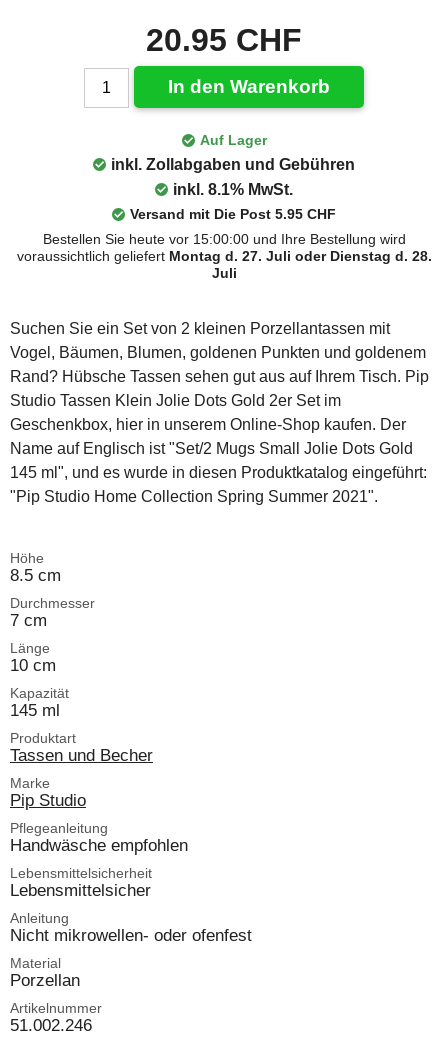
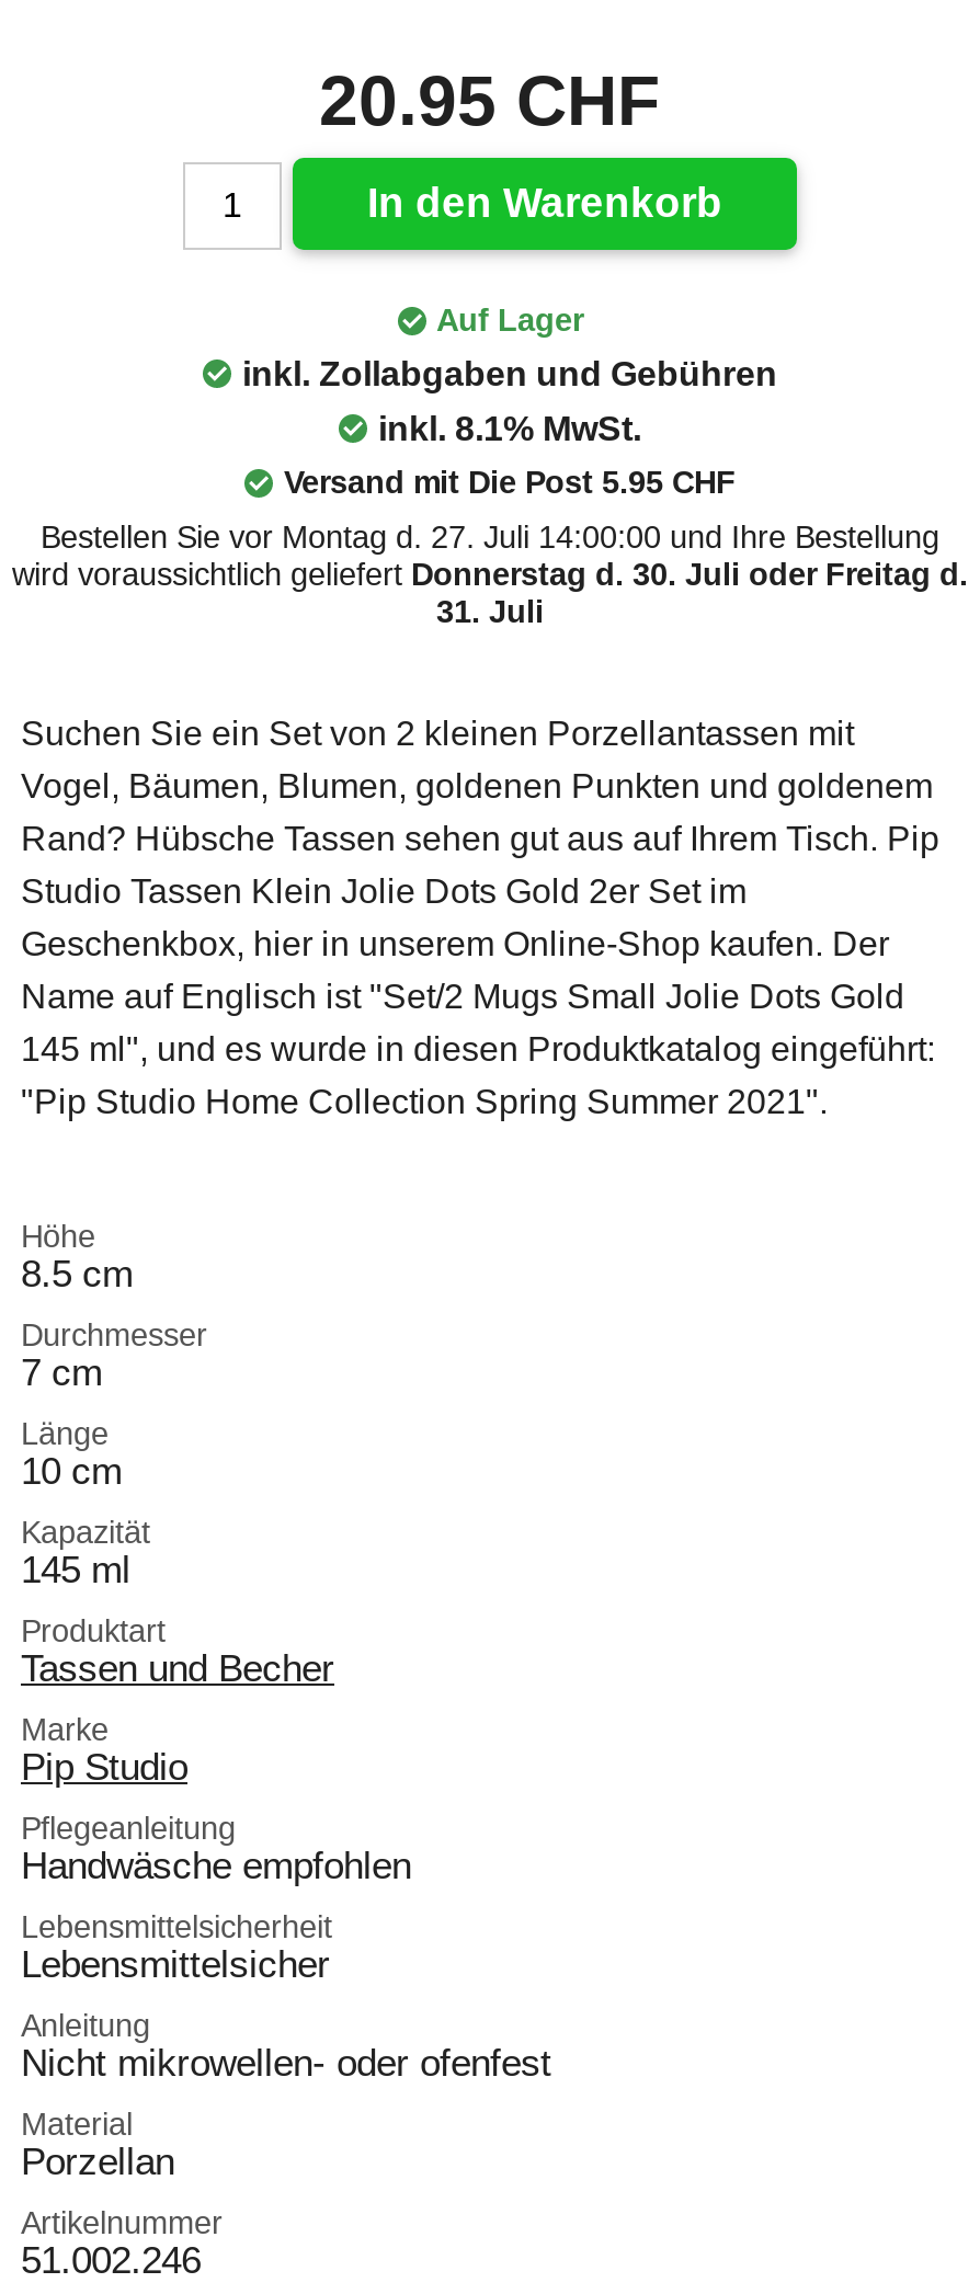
- Bestellen Sie heute vor 15:00:00 und Ihre Bestellung wird
- voraussichtlich geliefert Montag d. 27. Juli oder Dienstag d. 28.
- Juli
+ Bestellen Sie vor Montag d. 27. Juli 14:00:00 und Ihre Bestellung
+ wird voraussichtlich geliefert Donnerstag d. 30. Juli oder Freitag d.
+ 31. Juli
